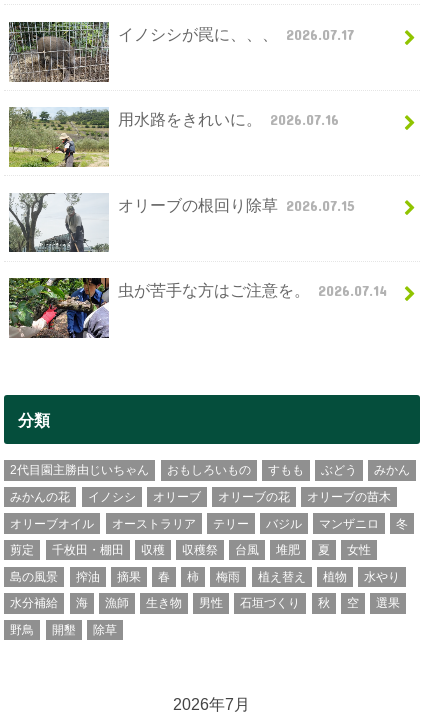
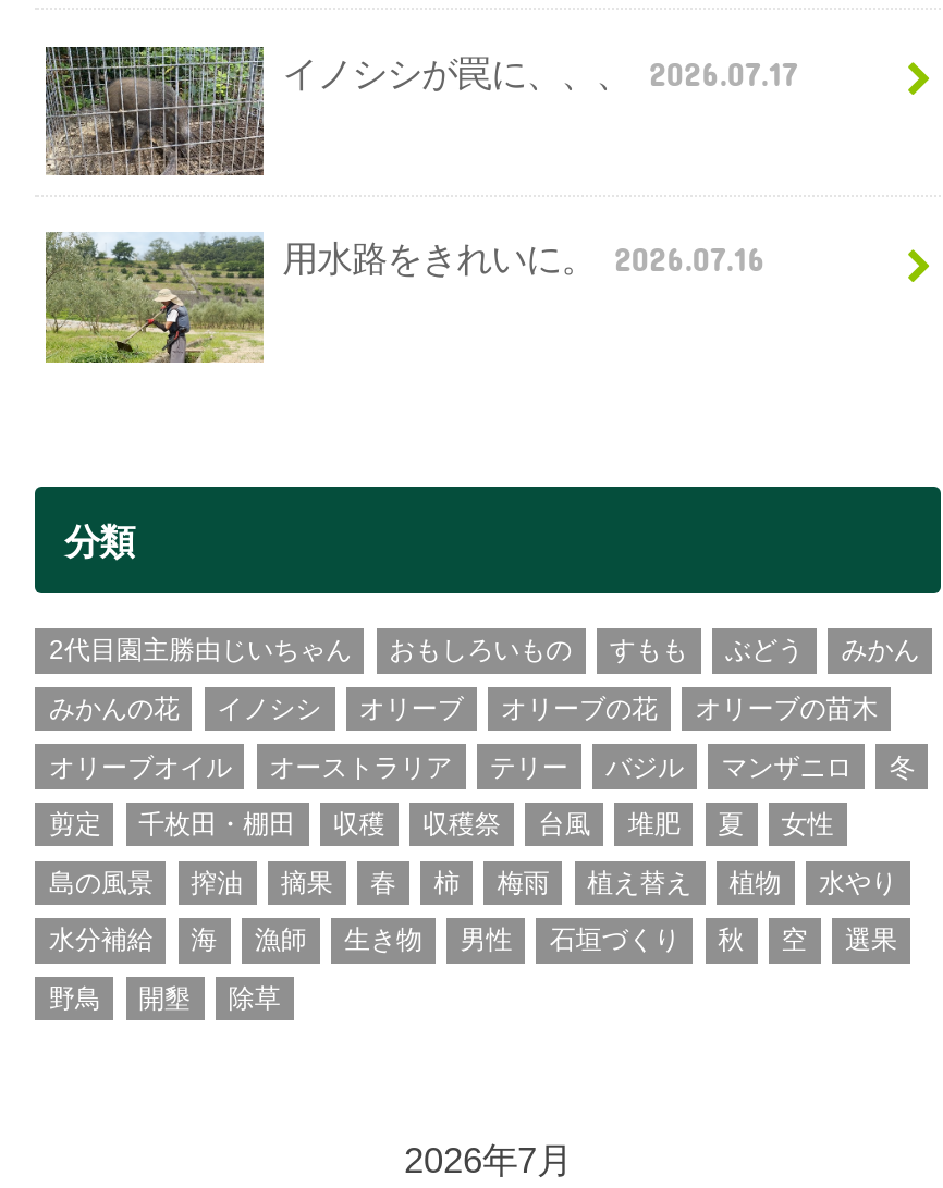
- [image]
- オリーブの根回り除草 2026.07.15

- [image]
- 虫が苦手な方はご注意を。 2026.07.14
